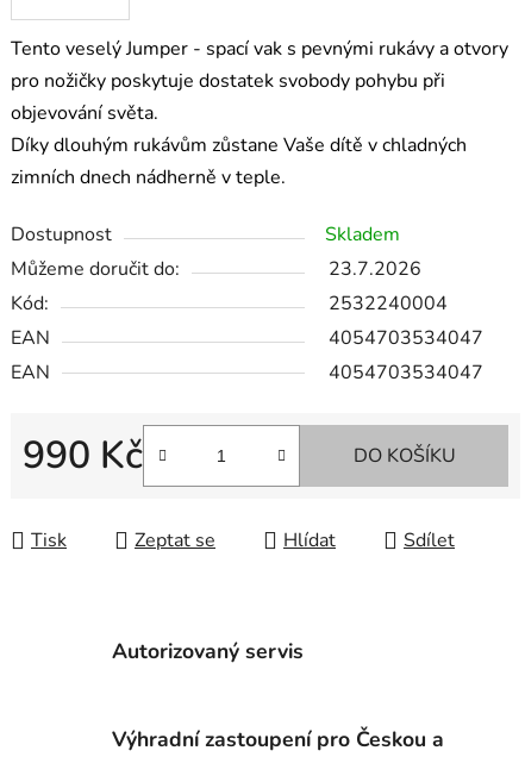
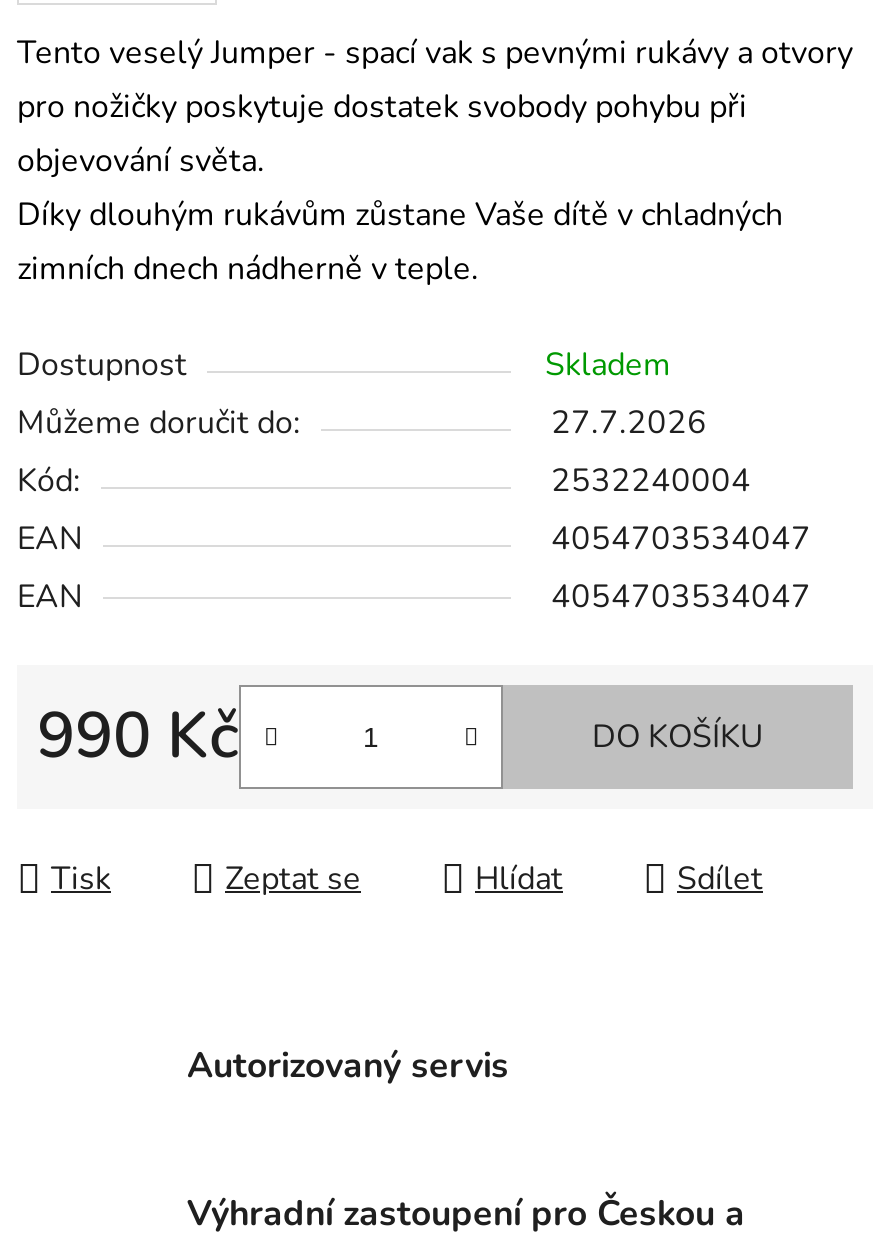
- 23.7.2026
+ 27.7.2026
